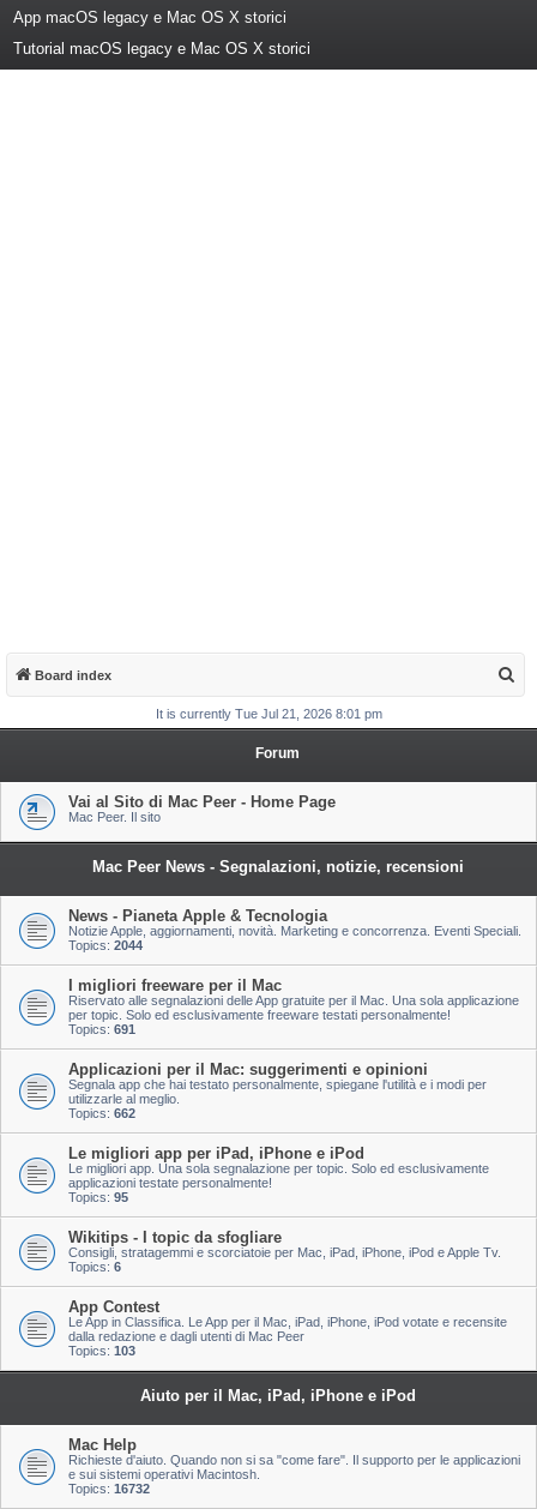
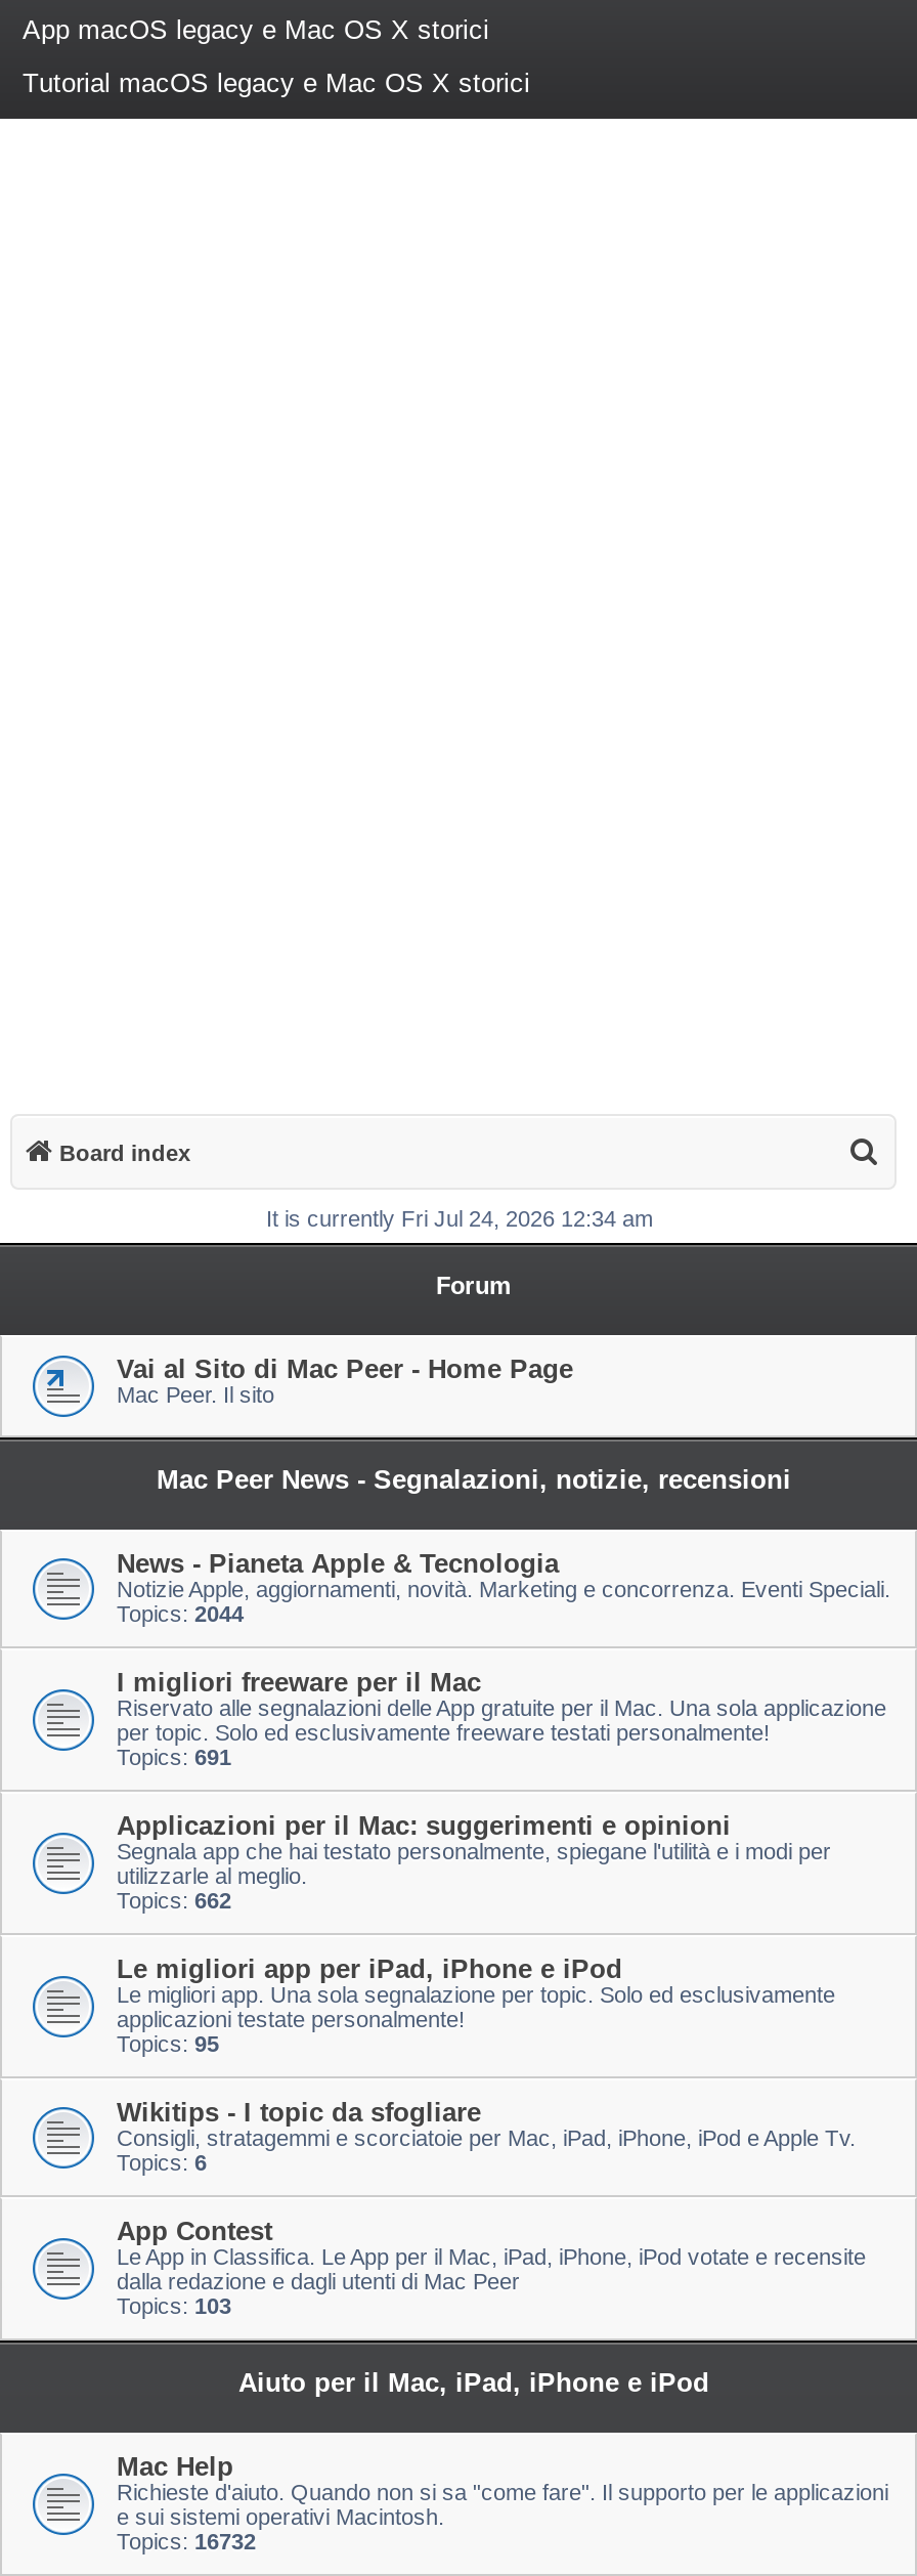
- It is currently Tue Jul 21, 2026 8:01 pm
+ It is currently Fri Jul 24, 2026 12:34 am
